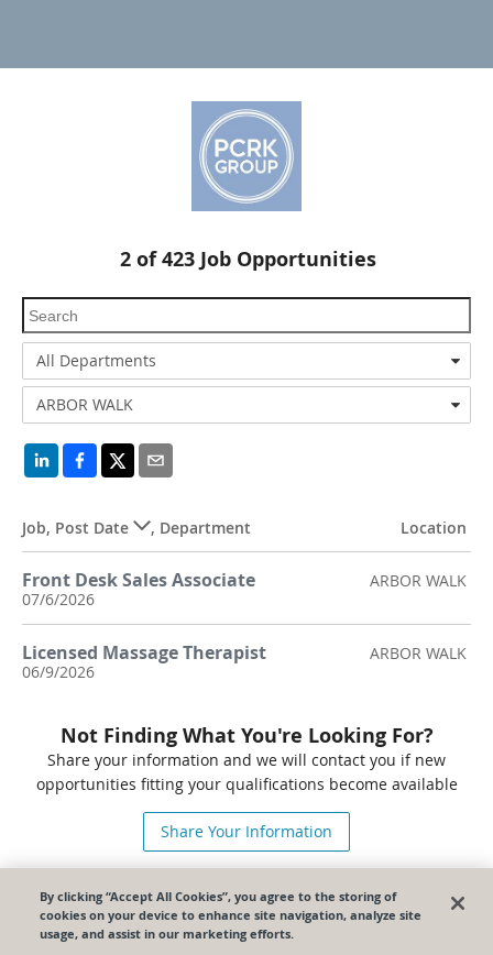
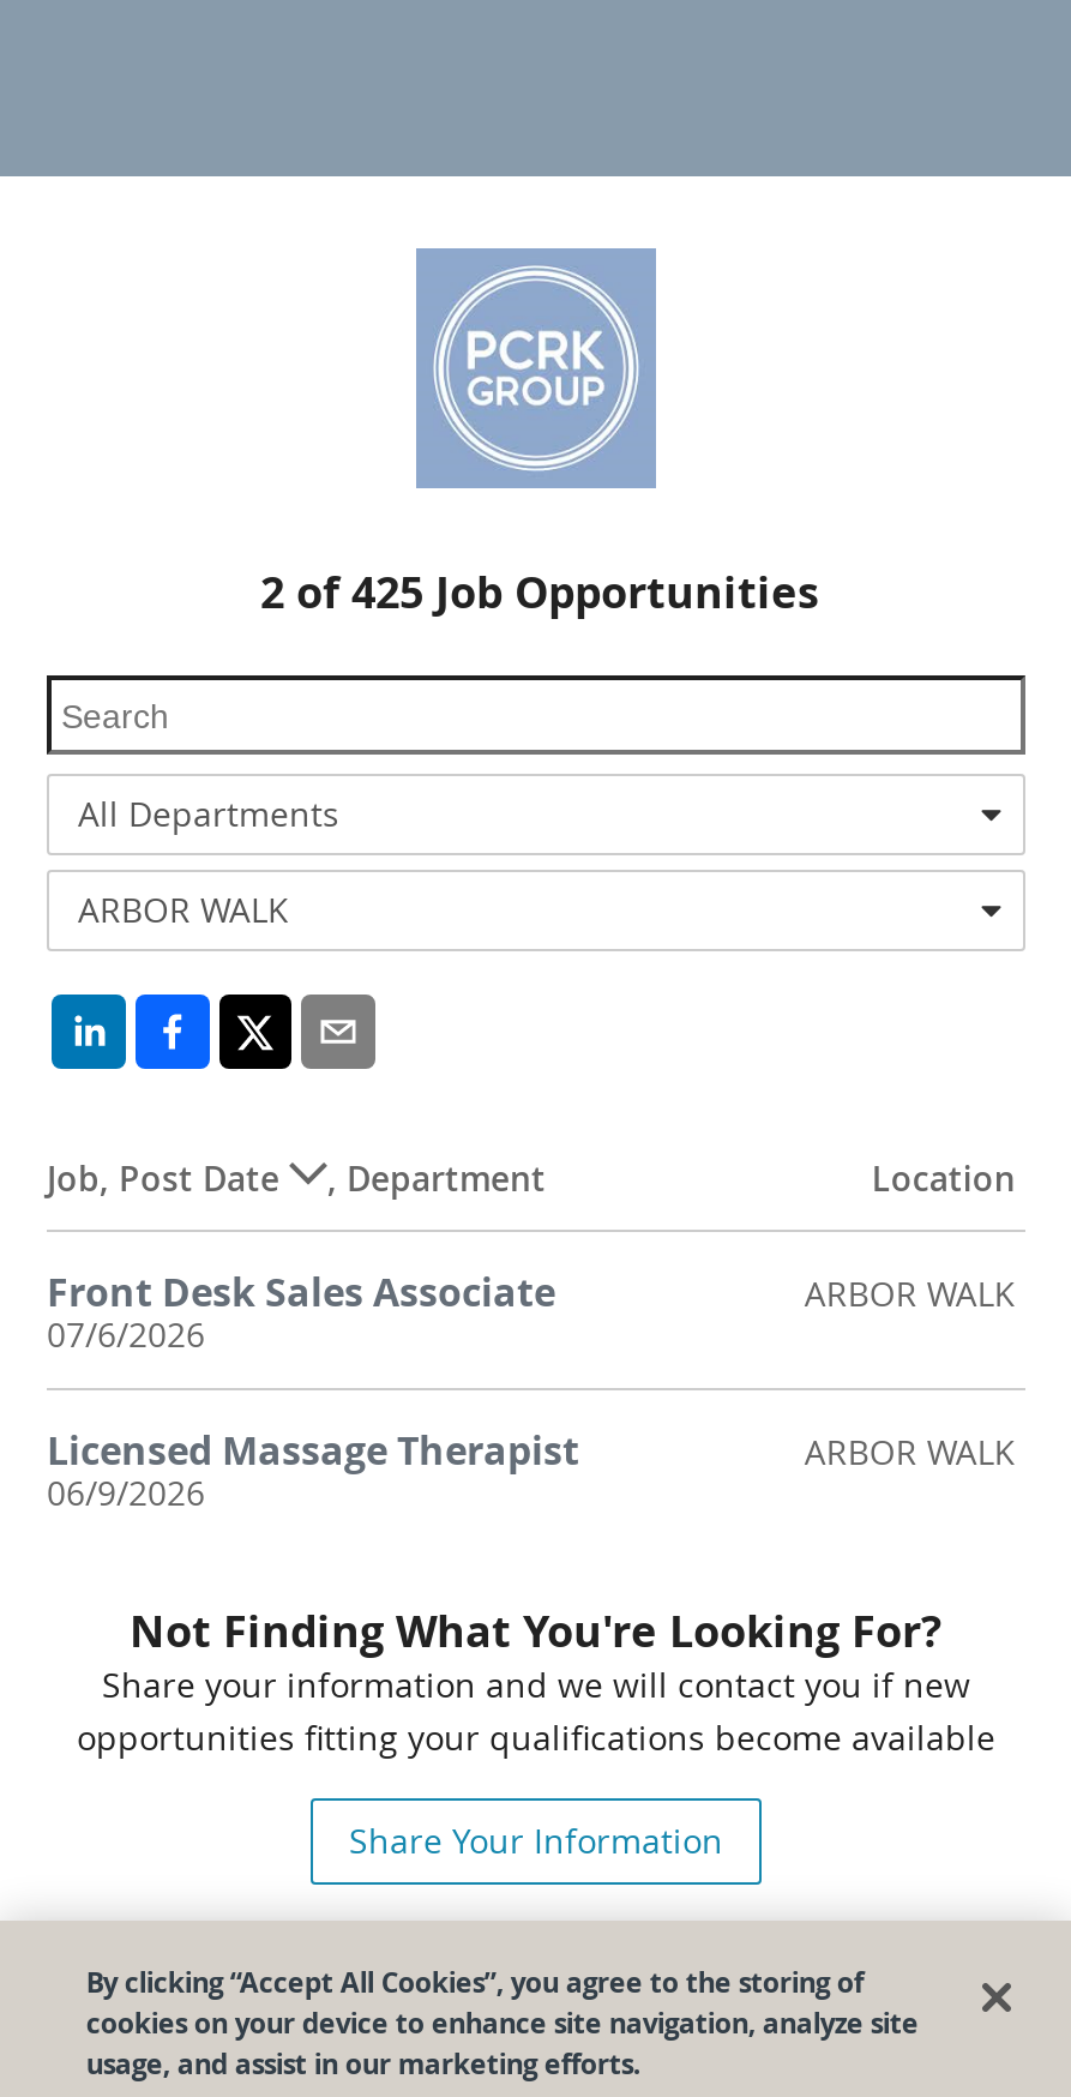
- 2 of 423 Job Opportunities
+ 2 of 425 Job Opportunities
